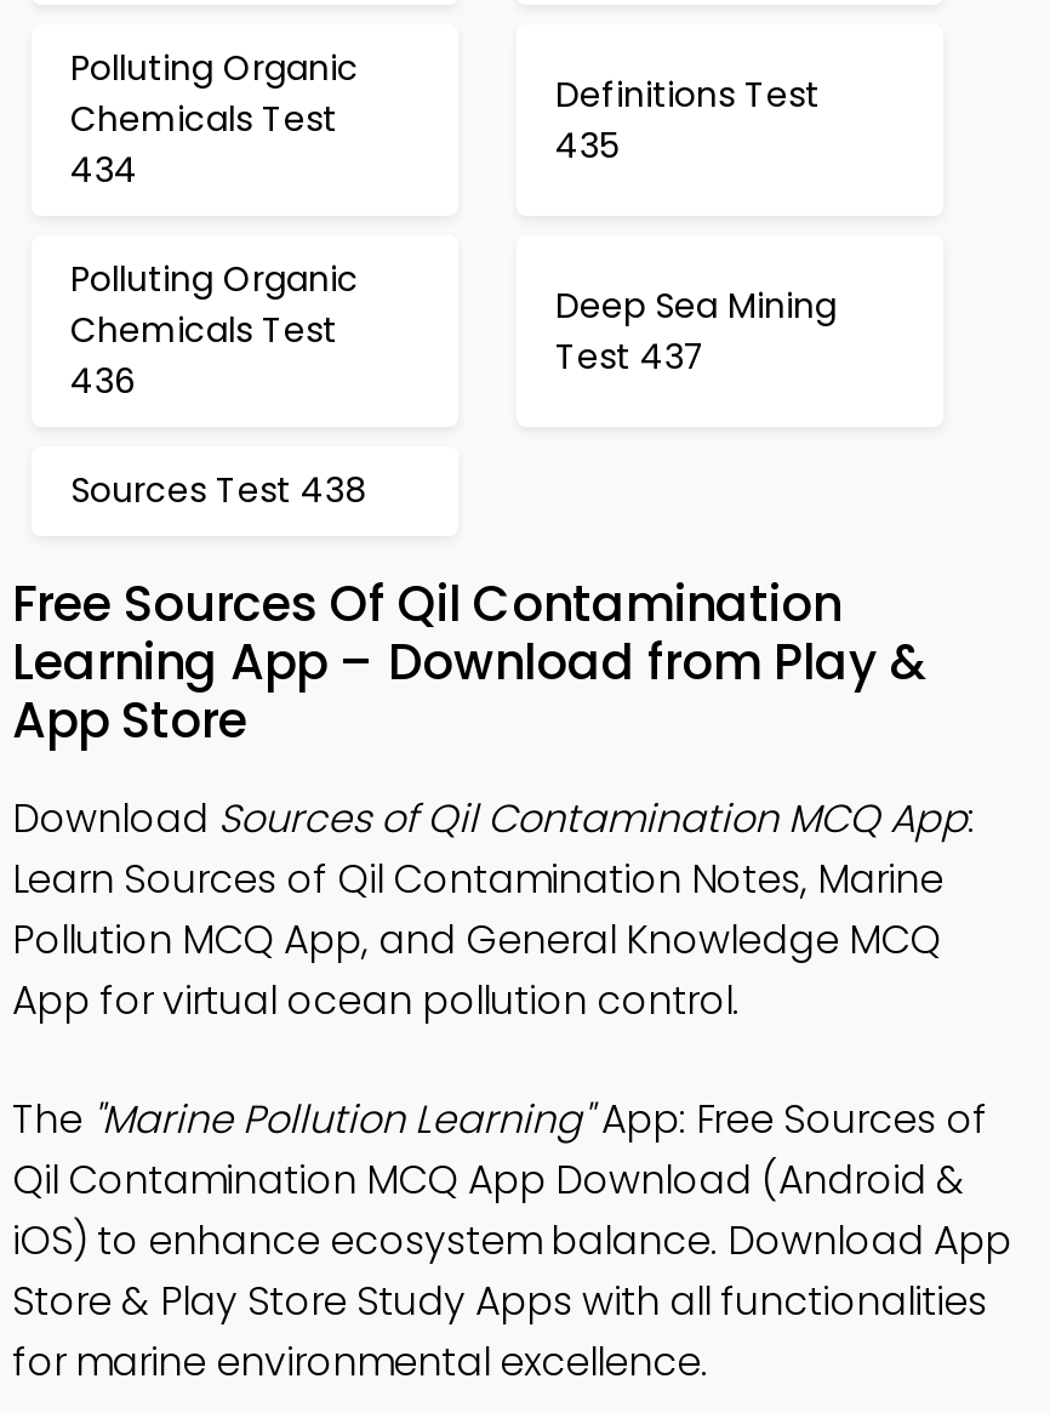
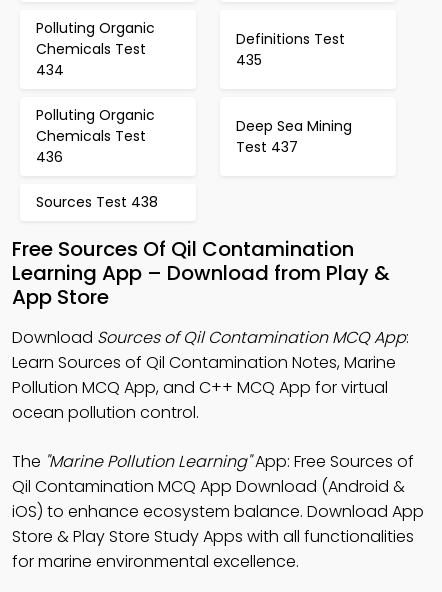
- Pollution MCQ App, and General Knowledge MCQ
- App for virtual ocean pollution control.
+ Pollution MCQ App, and C++ MCQ App for virtual
+ ocean pollution control.
